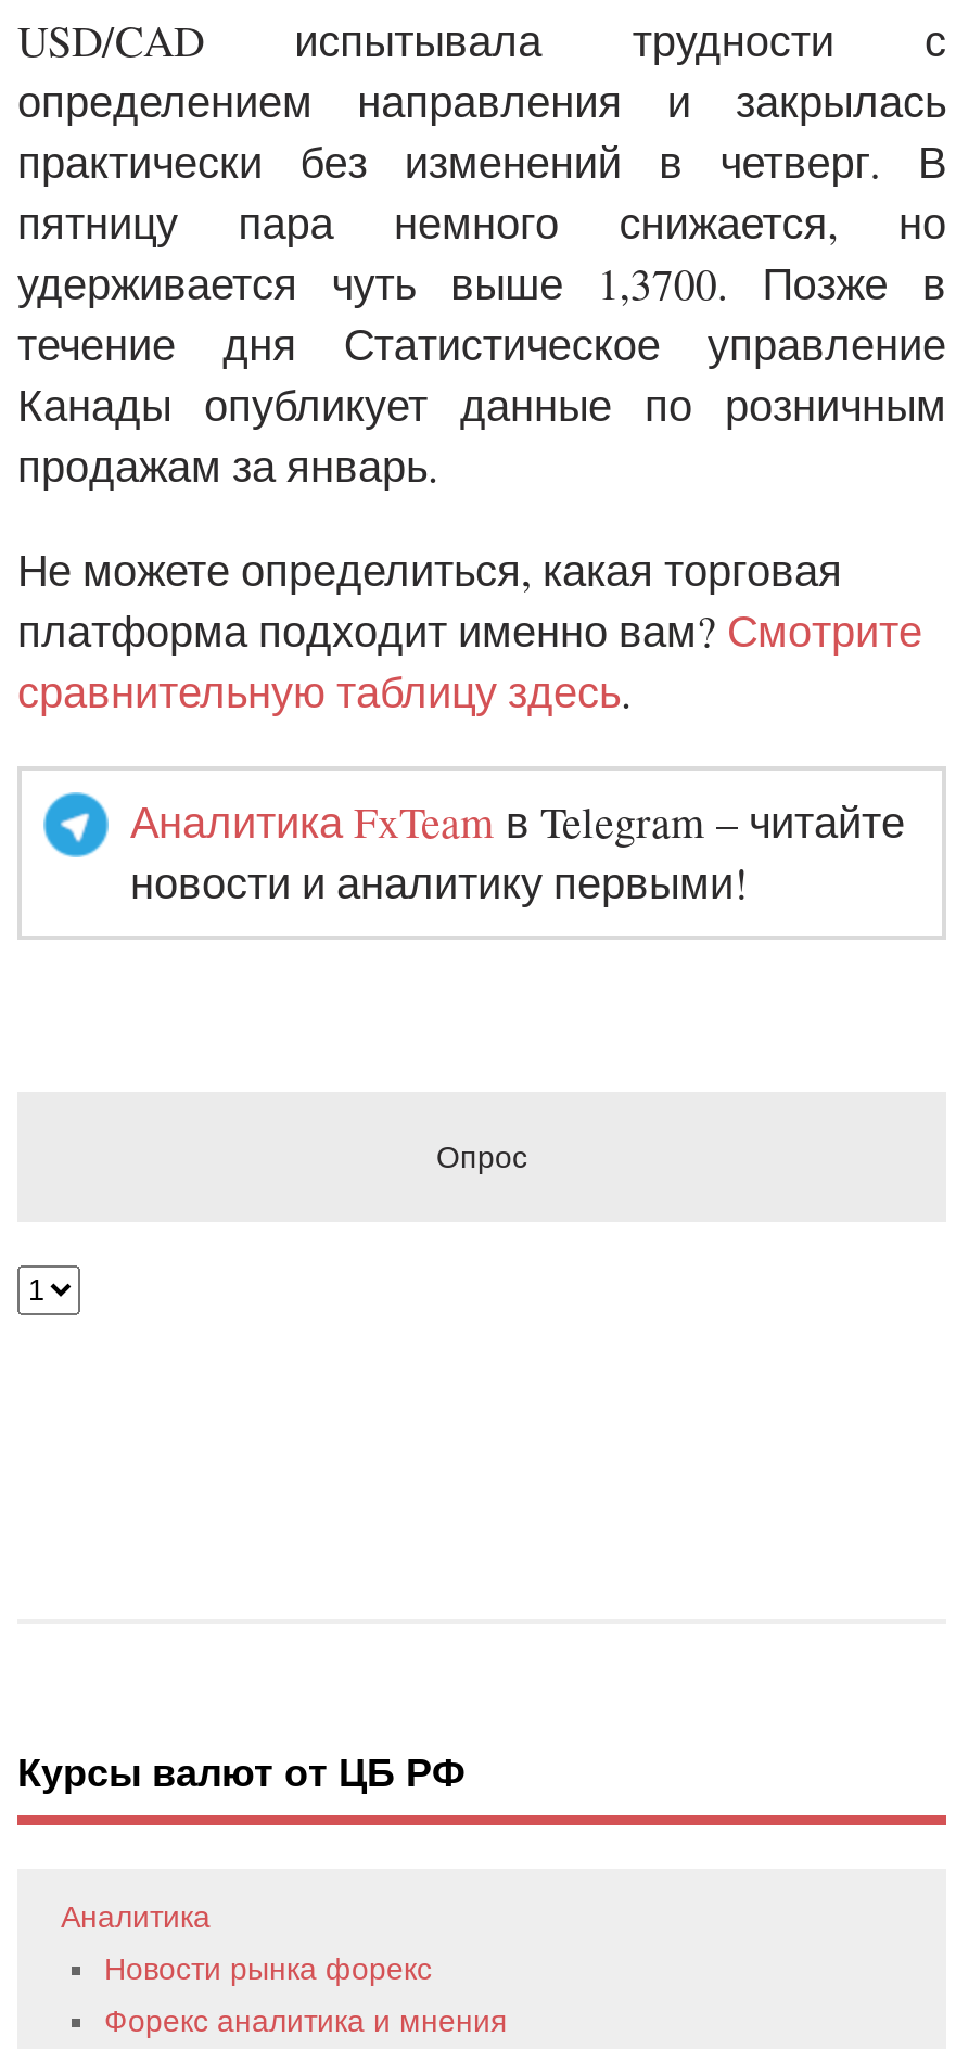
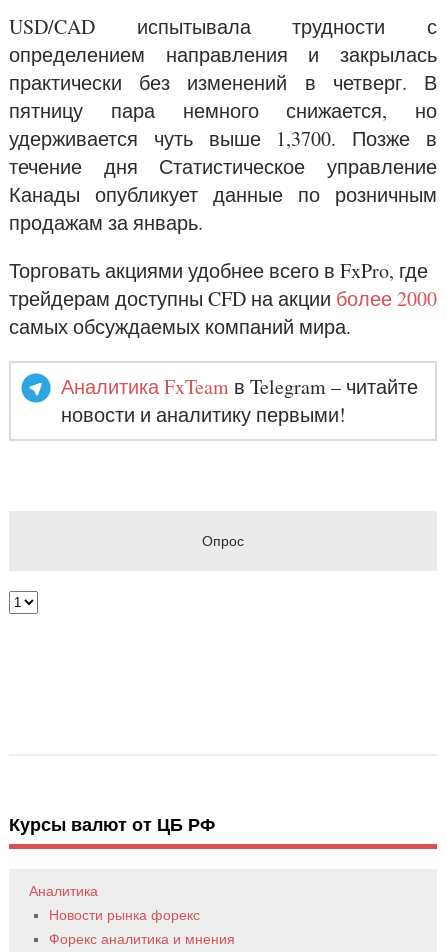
- Не можете определиться, какая торговая
- платформа подходит именно вам? Смотрите
- сравнительную таблицу здесь.
+ Торговать акциями удобнее всего в FxPro, где
+ трейдерам доступны CFD на акции более 2000
+ самых обсуждаемых компаний мира.
